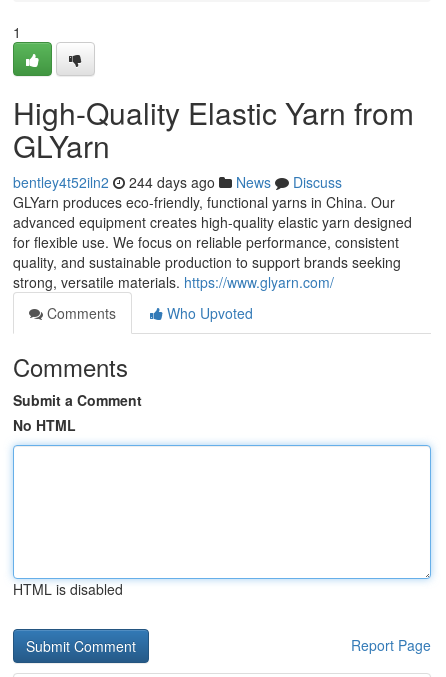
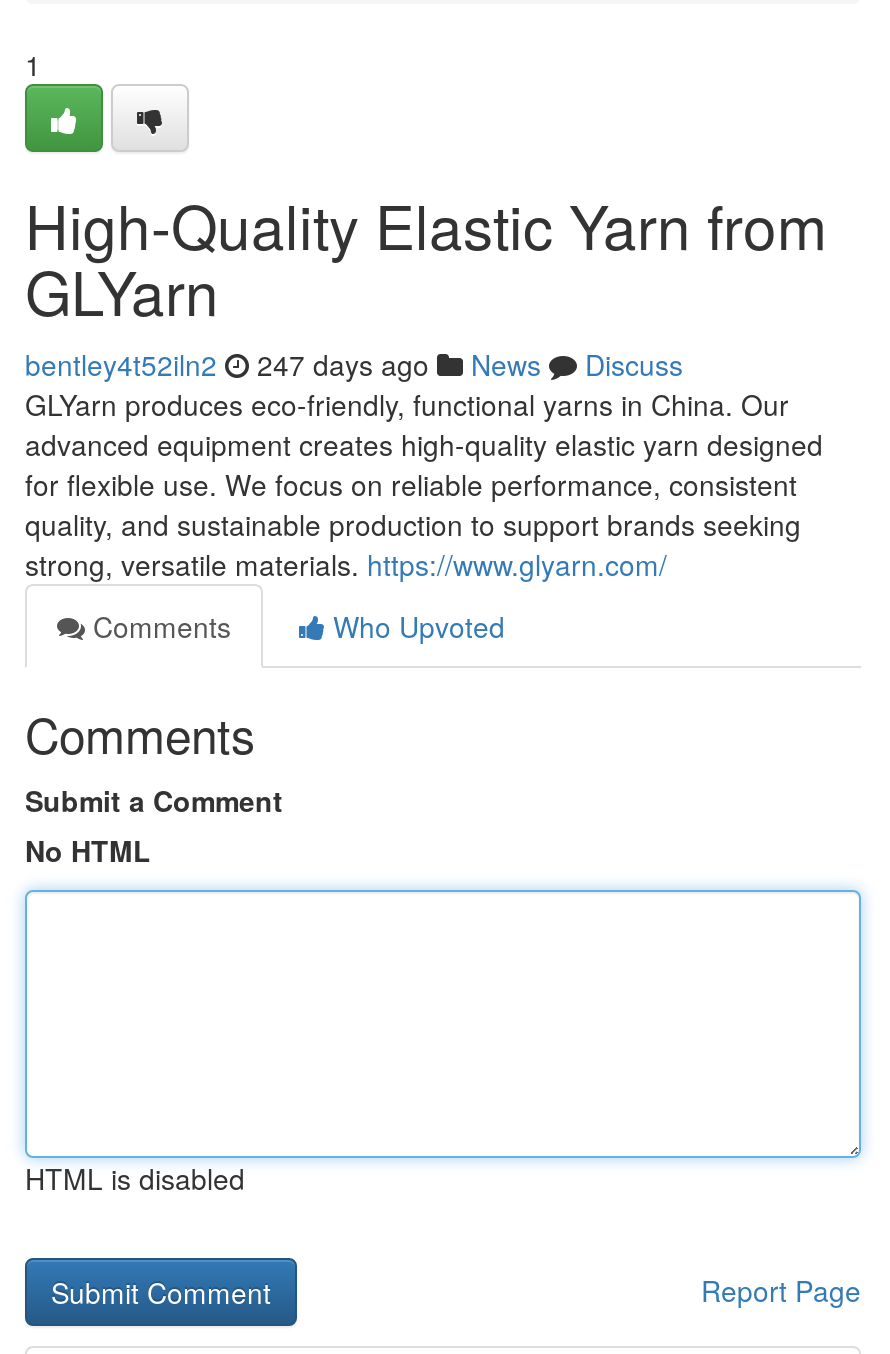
- bentley4t52iln2 244 days ago News Discuss
+ bentley4t52iln2 247 days ago News Discuss
